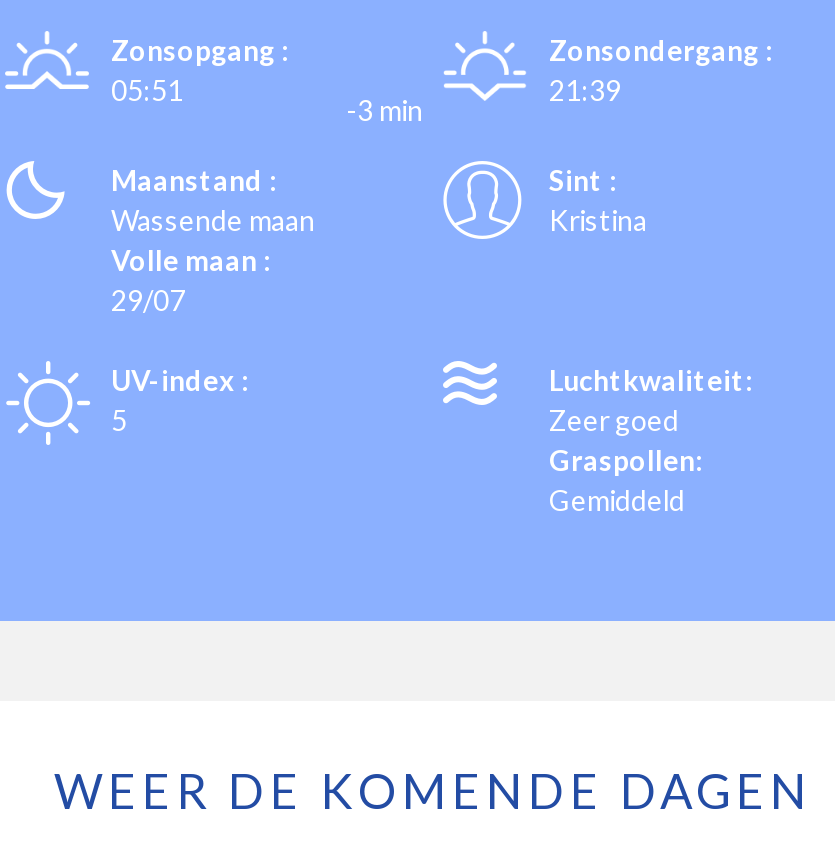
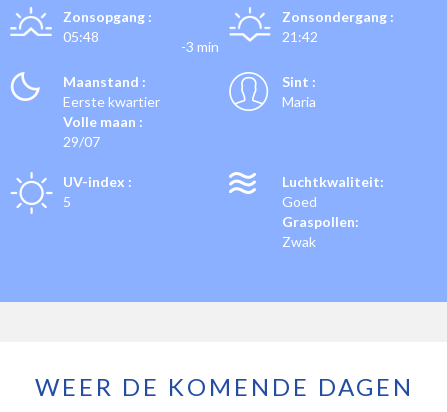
- 05:51
+ 05:48

- 21:39
+ 21:42

- Wassende maan
+ Eerste kwartier

- Kristina
+ Maria

- Zeer goed
+ Goed

- Gemiddeld
+ Zwak
